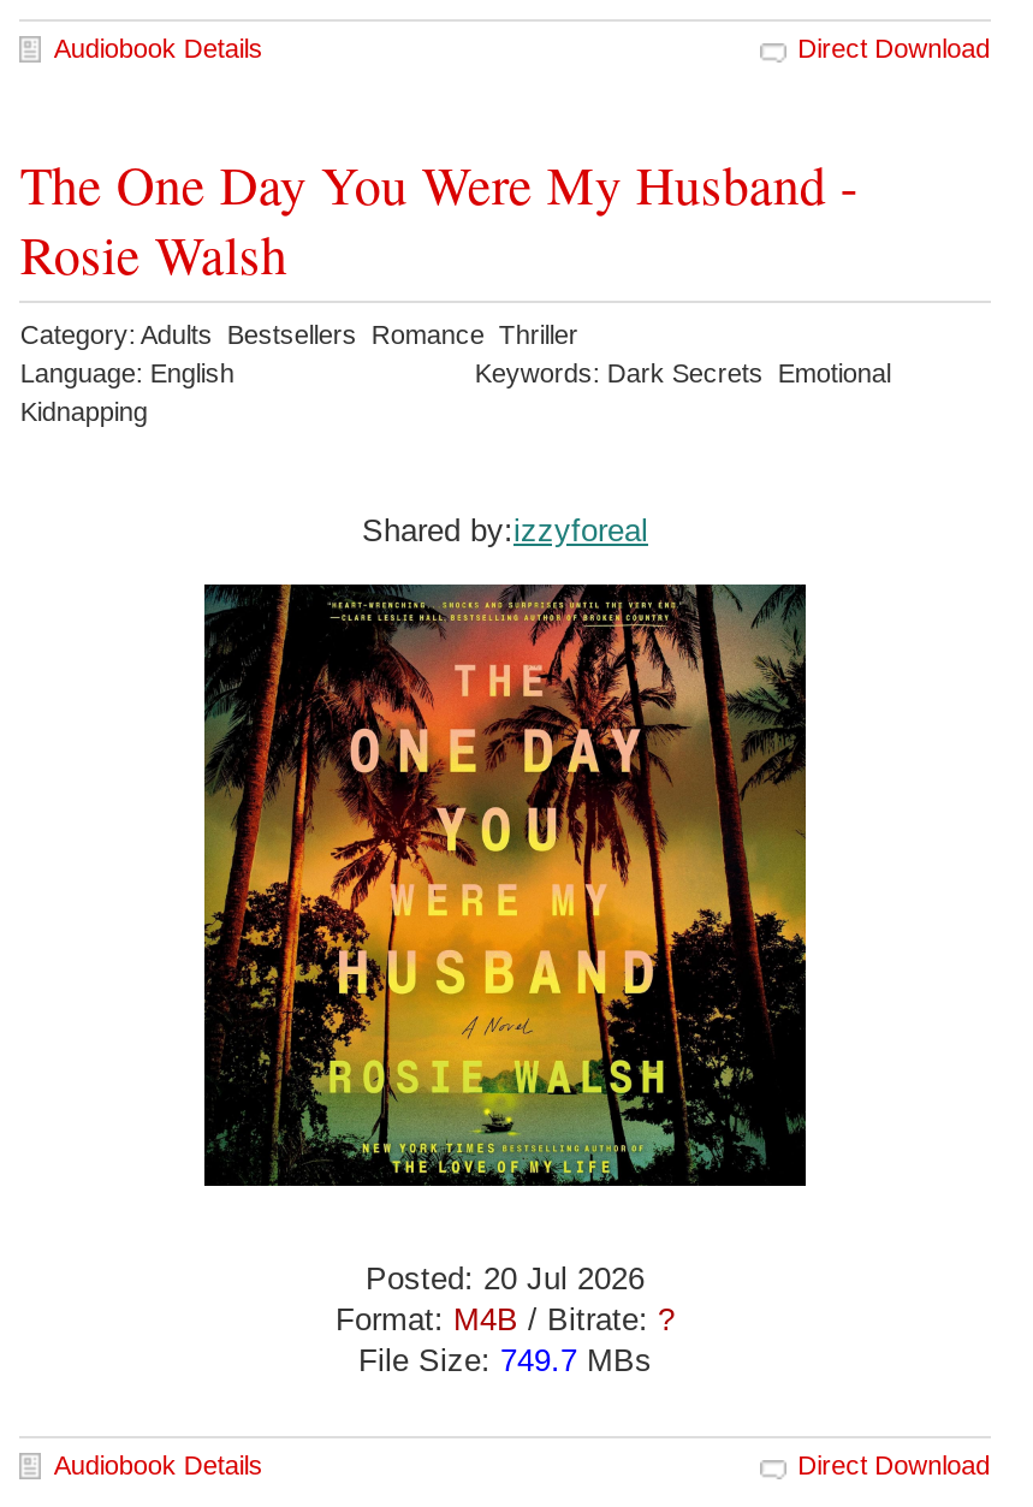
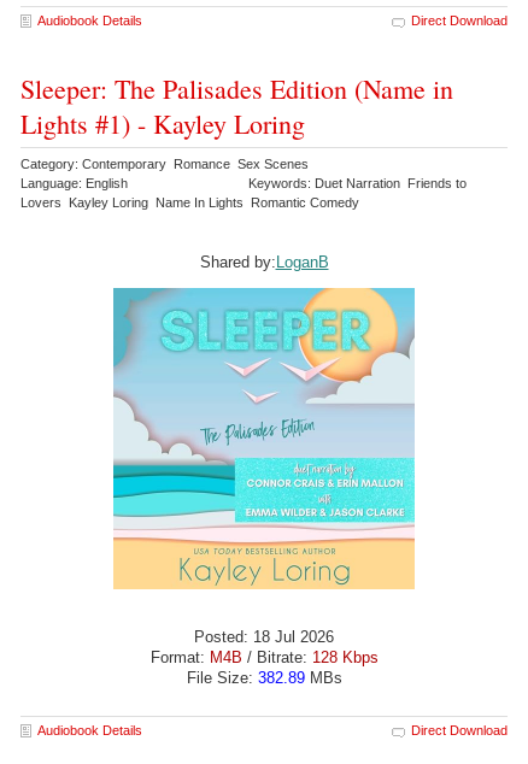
- The One Day You Were My Husband -
- Rosie Walsh
- Category: Adults Bestsellers Romance Thriller
+ Sleeper: The Palisades Edition (Name in
+ Lights #1) - Kayley Loring
+ Category: Contemporary Romance Sex Scenes

- Keywords: Dark Secrets Emotional
- Kidnapping
+ Keywords: Duet Narration Friends to
+ Lovers Kayley Loring Name In Lights Romantic Comedy

- Shared by:izzyforeal
+ Shared by:LoganB

- [image]
- Posted: 20 Jul 2026
- Format: M4B / Bitrate:?
- File Size: 749.7 MBs
+ [image]
+ Posted: 18 Jul 2026
+ Format: M4B / Bitrate: 128 Kbps
+ File Size: 382.89 MBs
